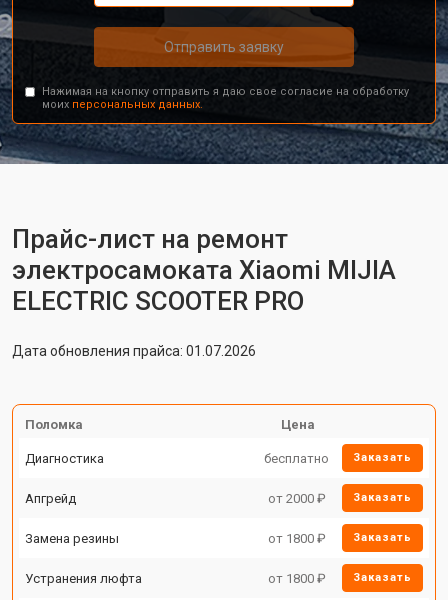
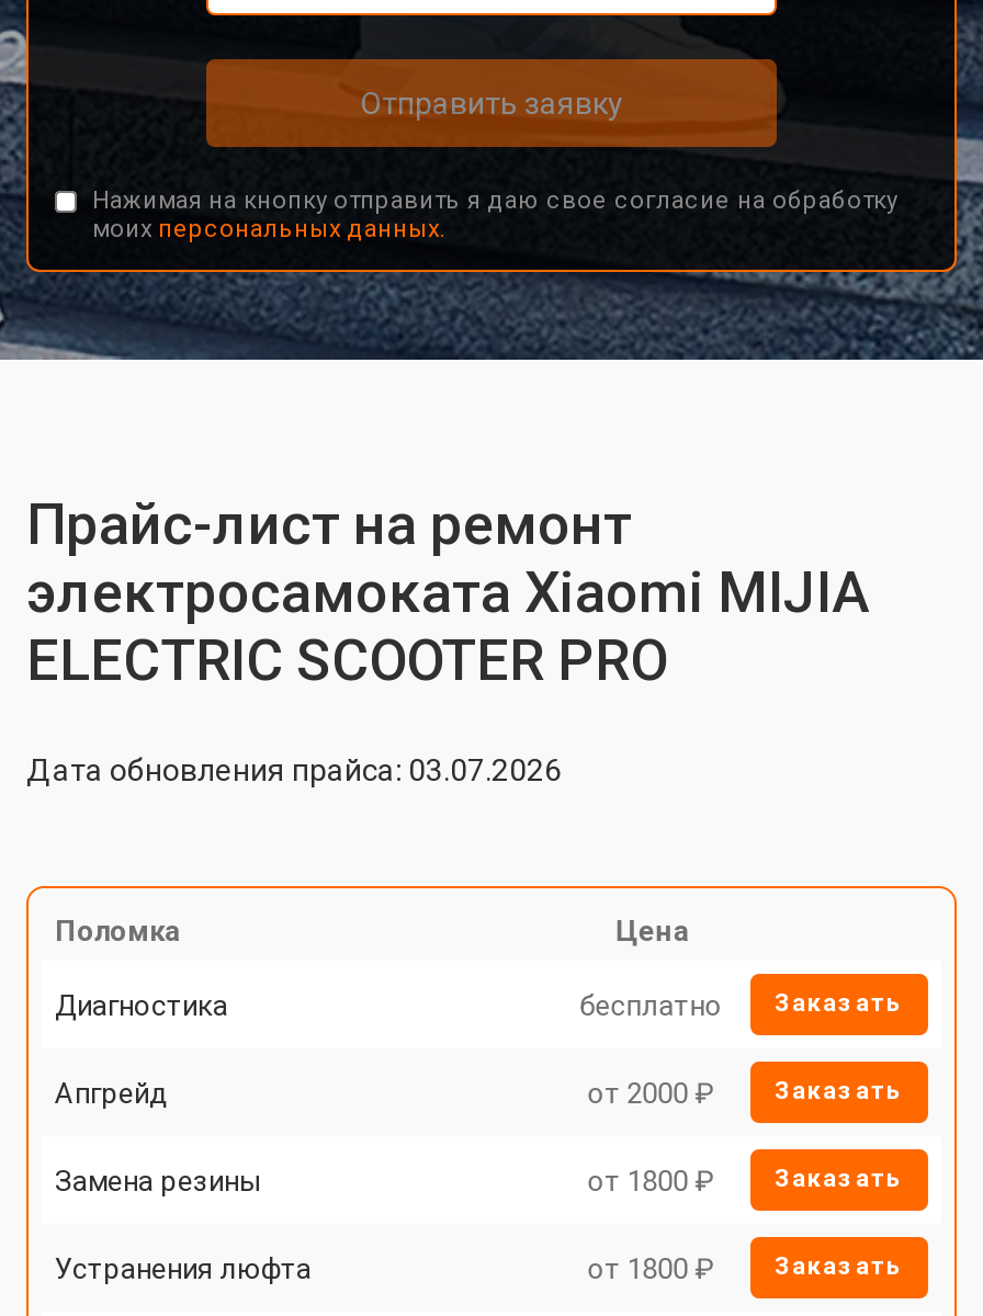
- Дата обновления прайса: 01.07.2026
+ Дата обновления прайса: 03.07.2026
